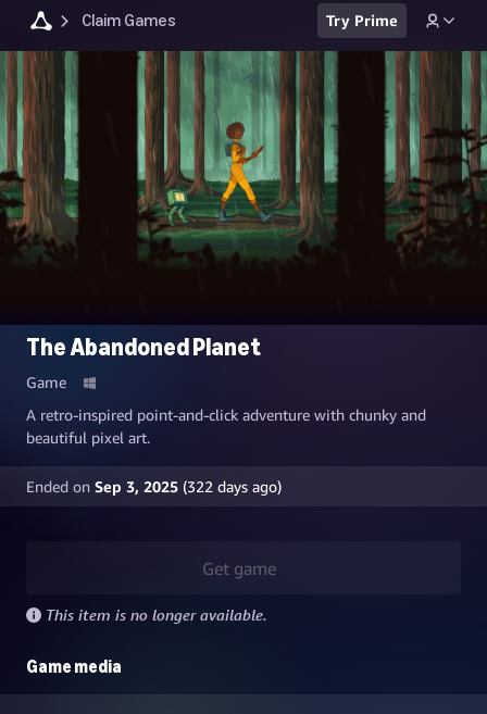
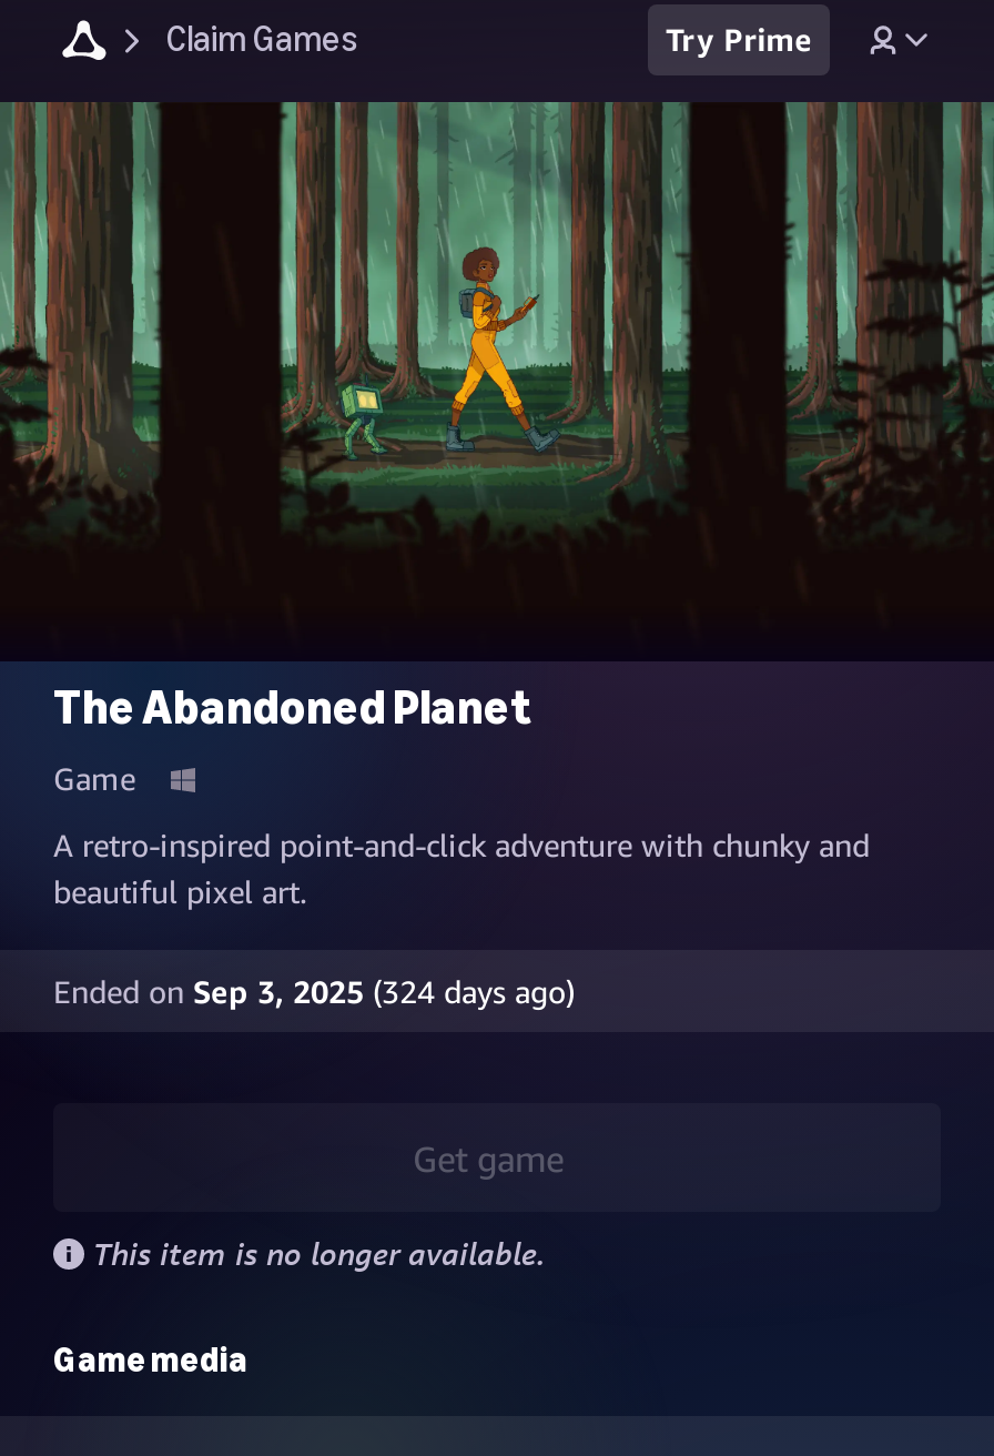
- Ended on Sep 3, 2025 (322 days ago)
+ Ended on Sep 3, 2025 (324 days ago)
